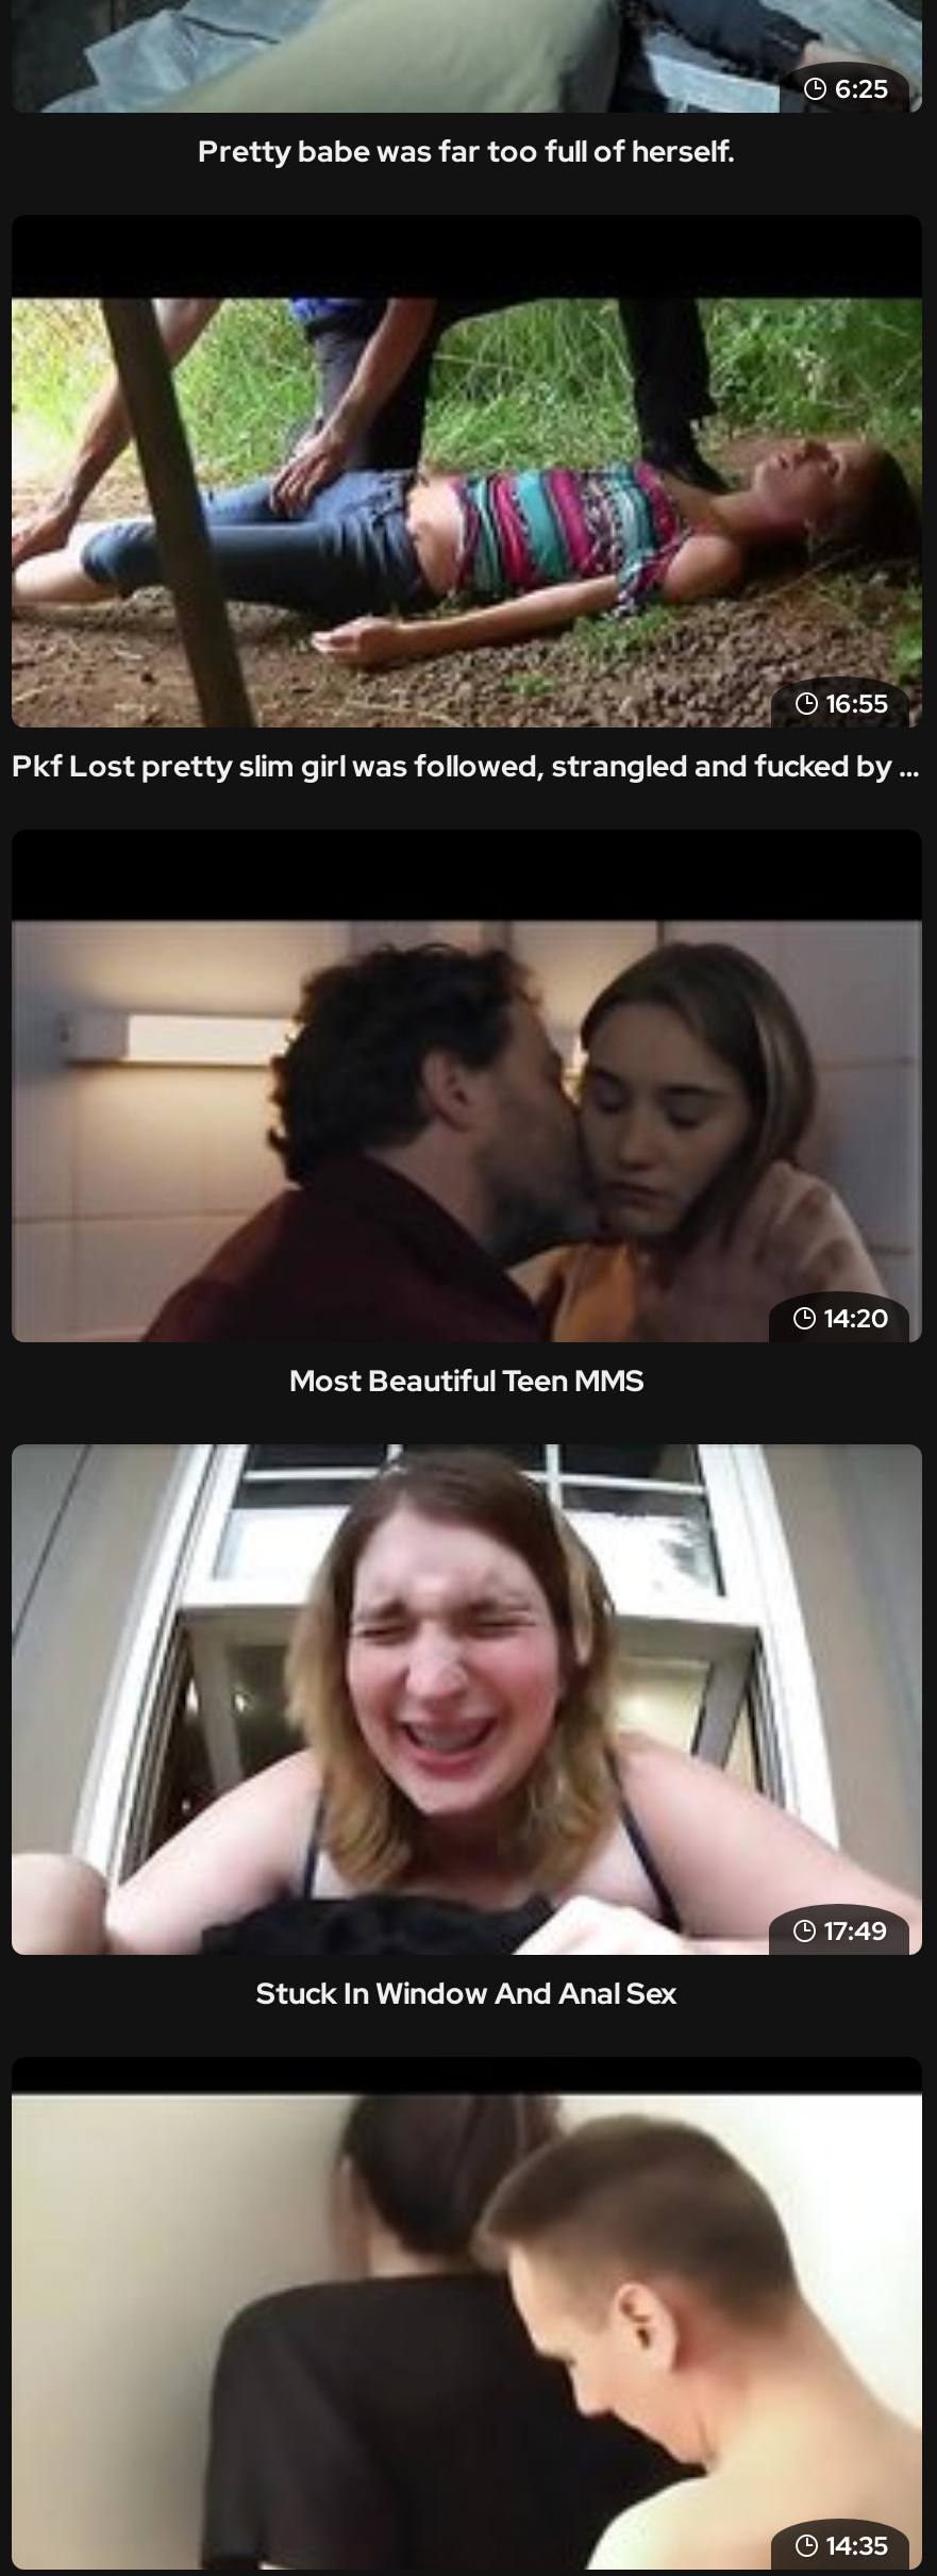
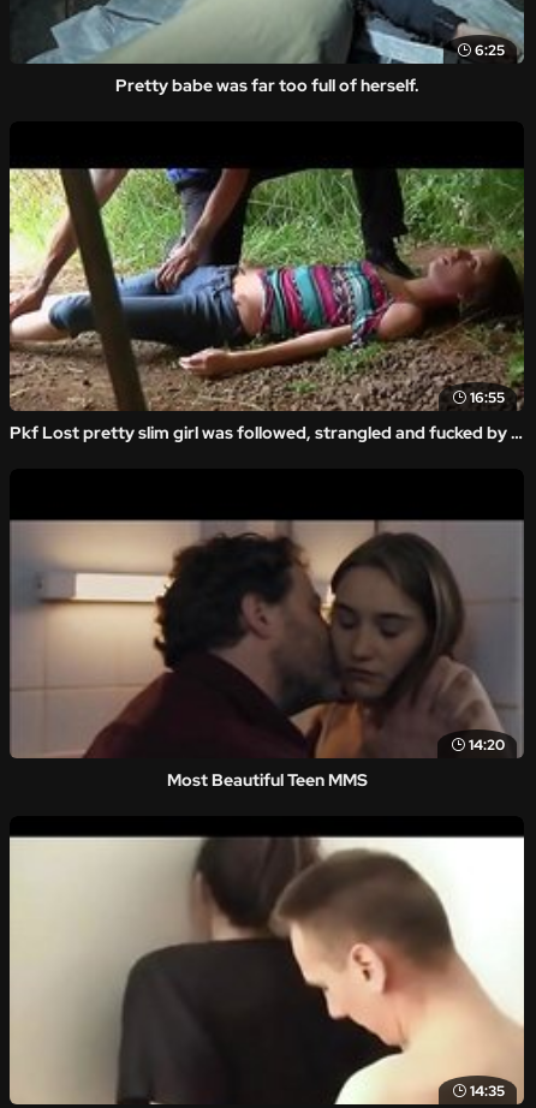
- [image]
- 17:49
- Stuck In Window And Anal Sex
